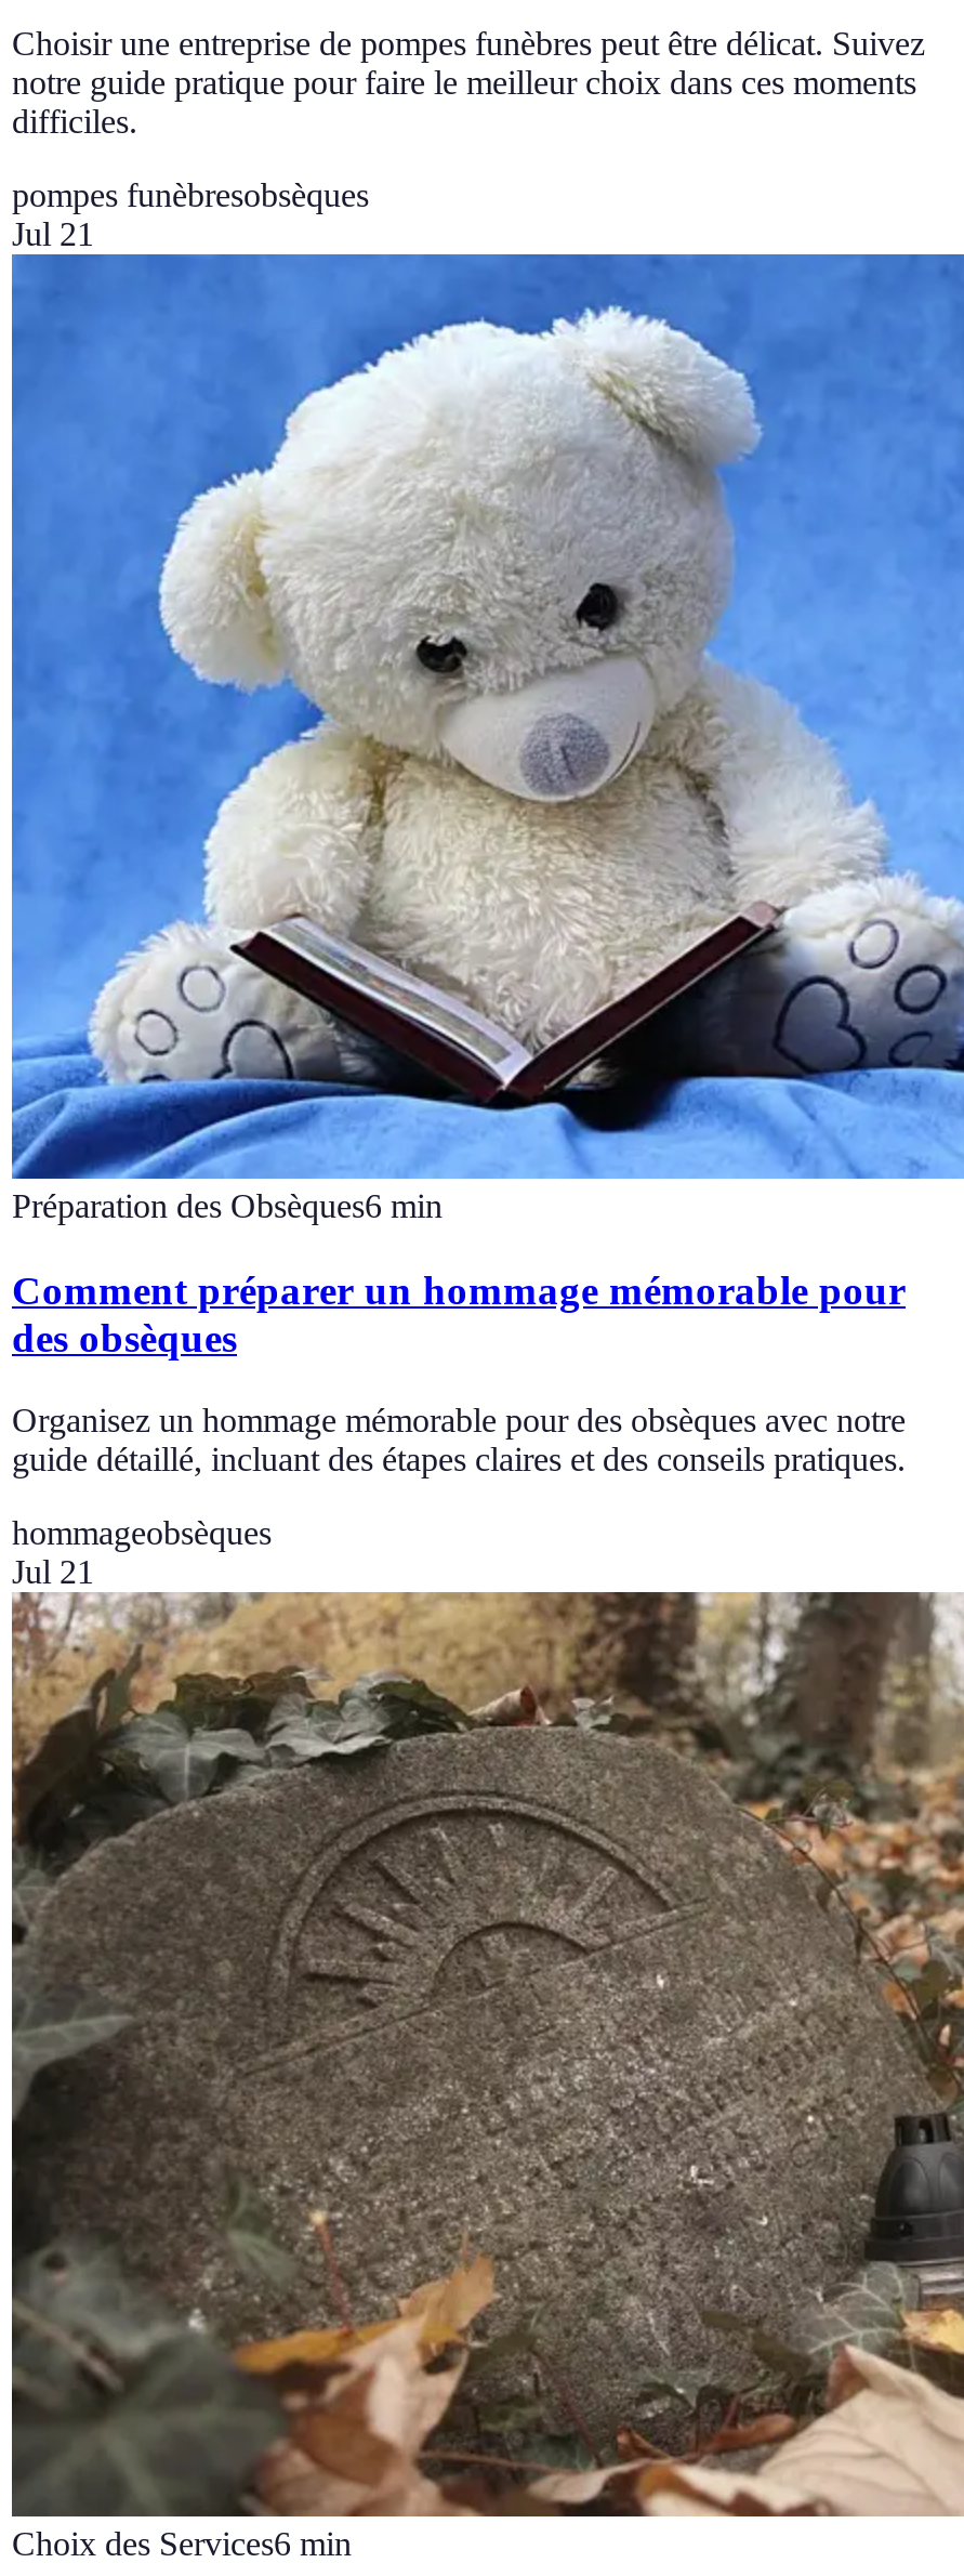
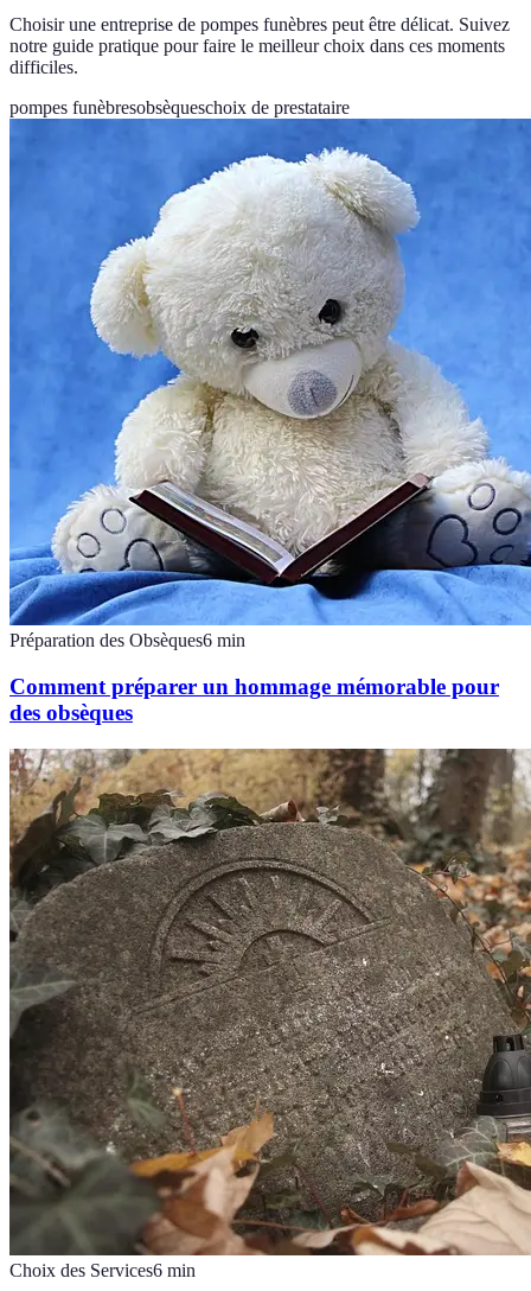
- pompes funèbresobsèques
- Jul 21
+ pompes funèbresobsèqueschoix de prestataire

- Organisez un hommage mémorable pour des obsèques avec notre
- guide détaillé, incluant des étapes claires et des conseils pratiques.
- hommageobsèques
- Jul 21
